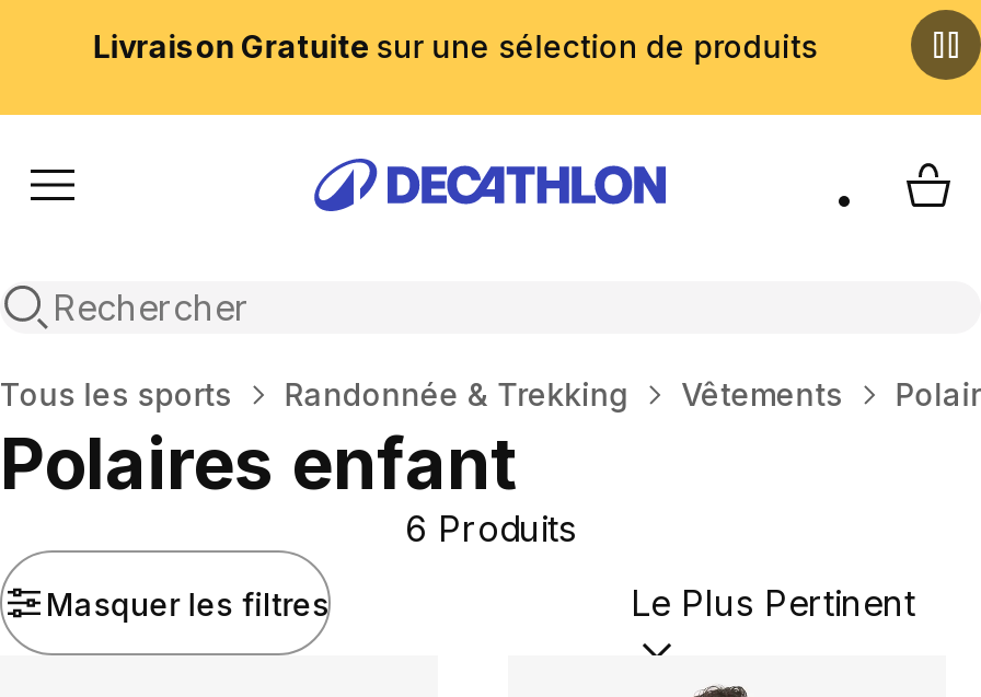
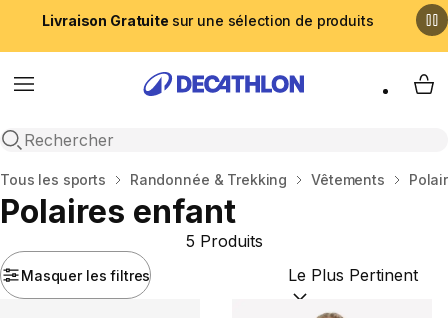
- 6 Produits
+ 5 Produits
